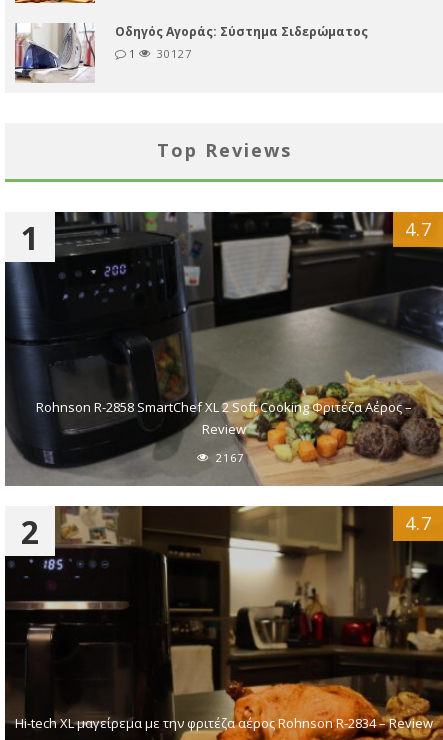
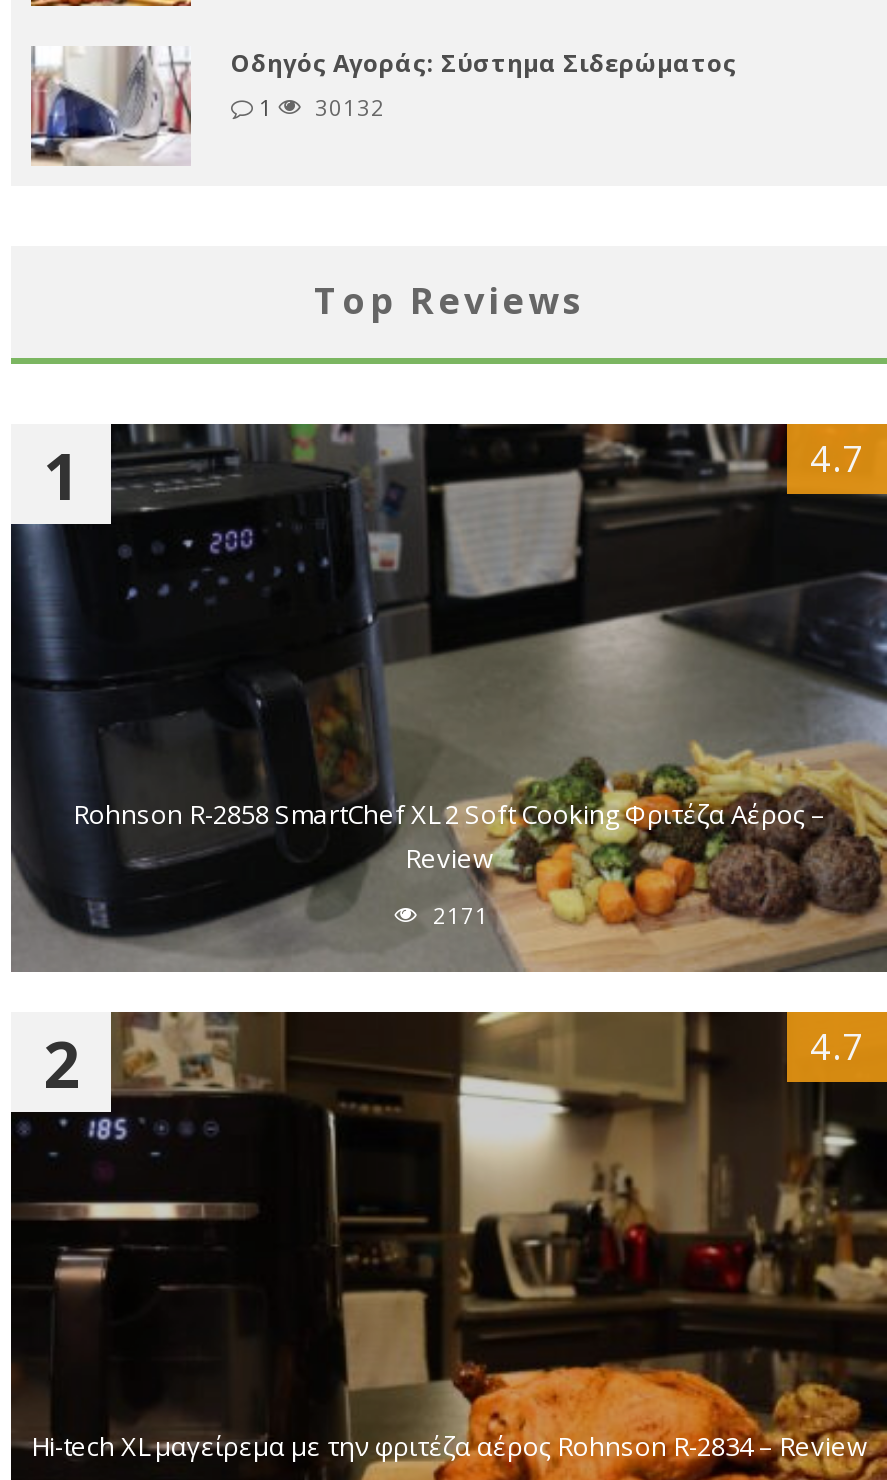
- 1 30127
+ 1 30132

- 2167
+ 2171
